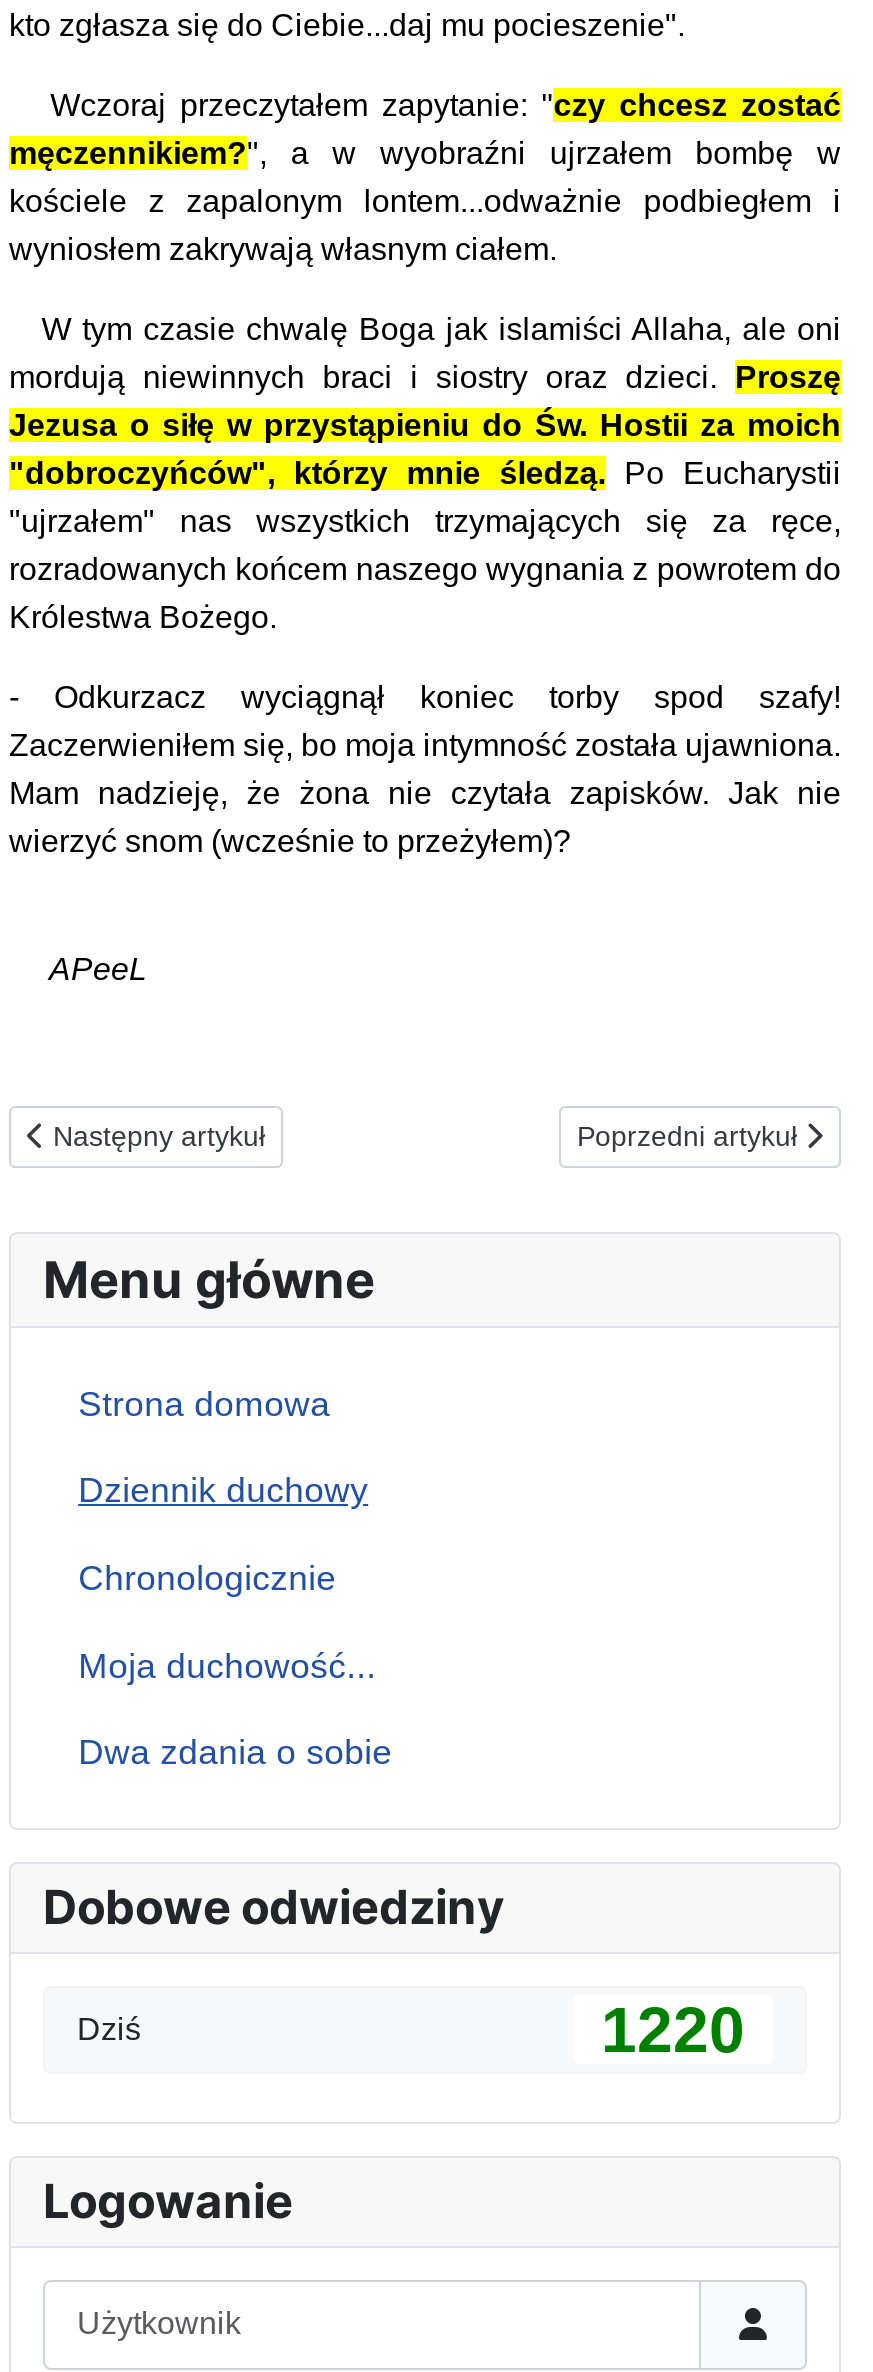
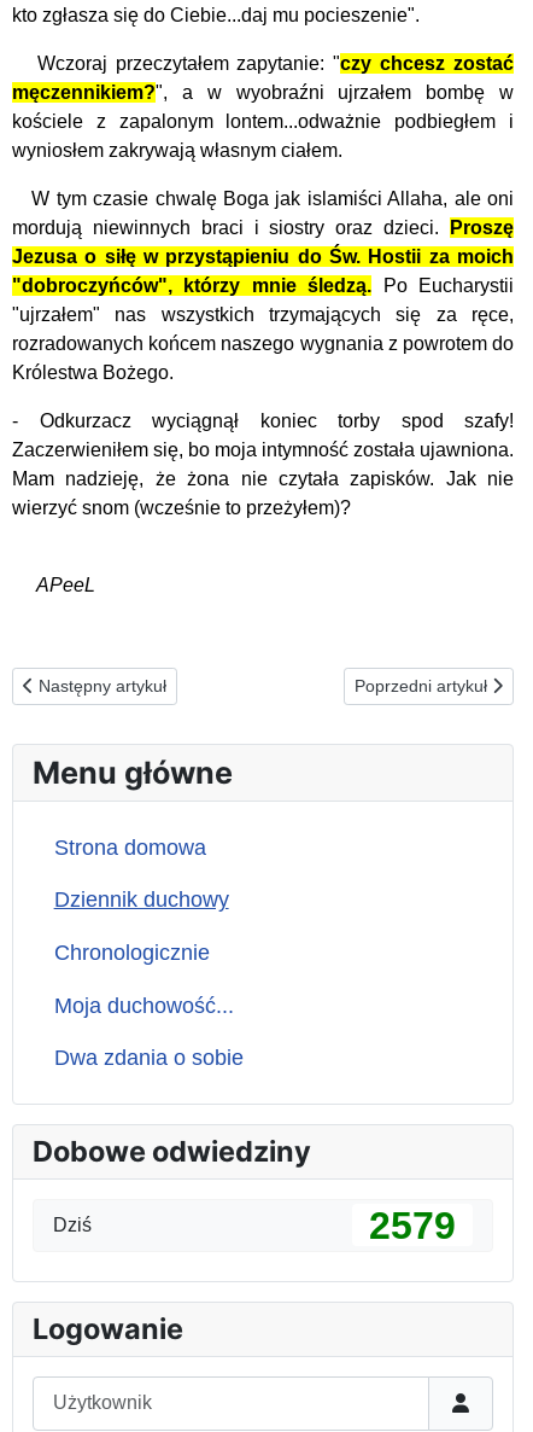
- 1220
+ 2579
